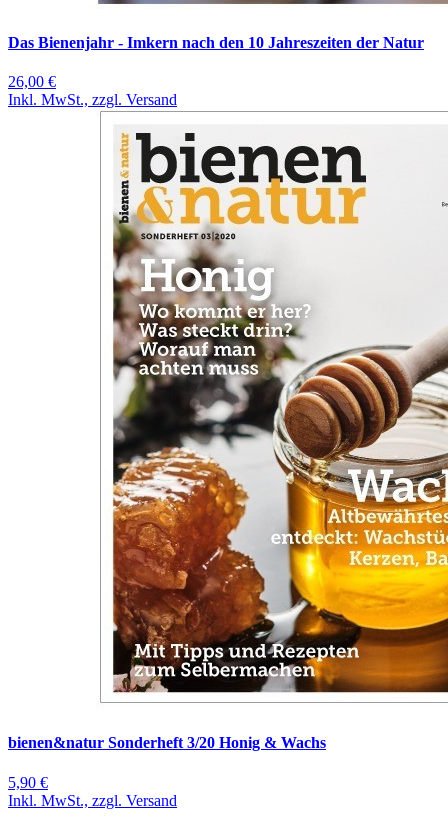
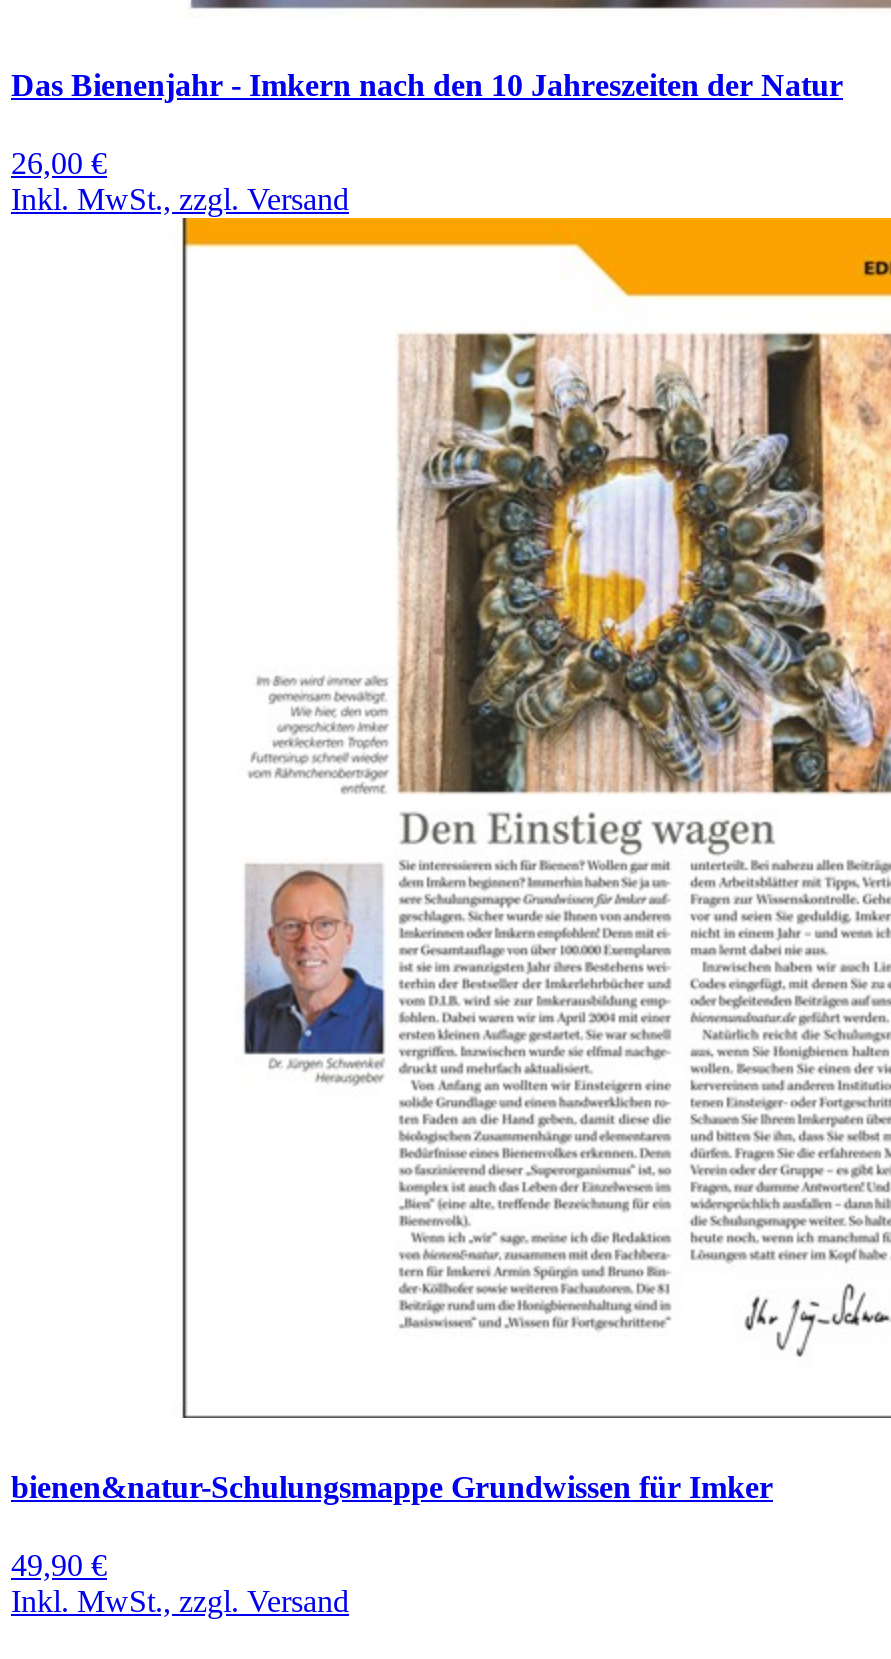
- [image]
- bienen&natur Sonderheft 3/20 Honig & Wachs
+ [image]
+ bienen&natur-Schulungsmappe Grundwissen für Imker

- 5,90 €
+ 49,90 €
